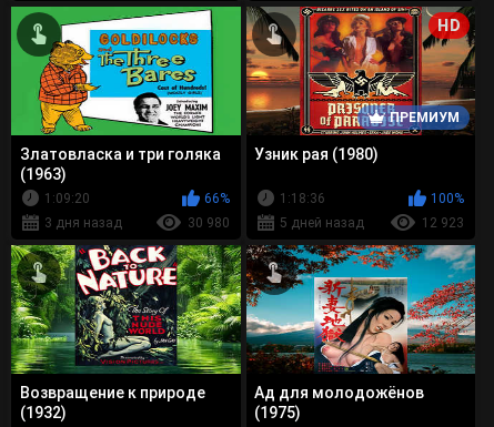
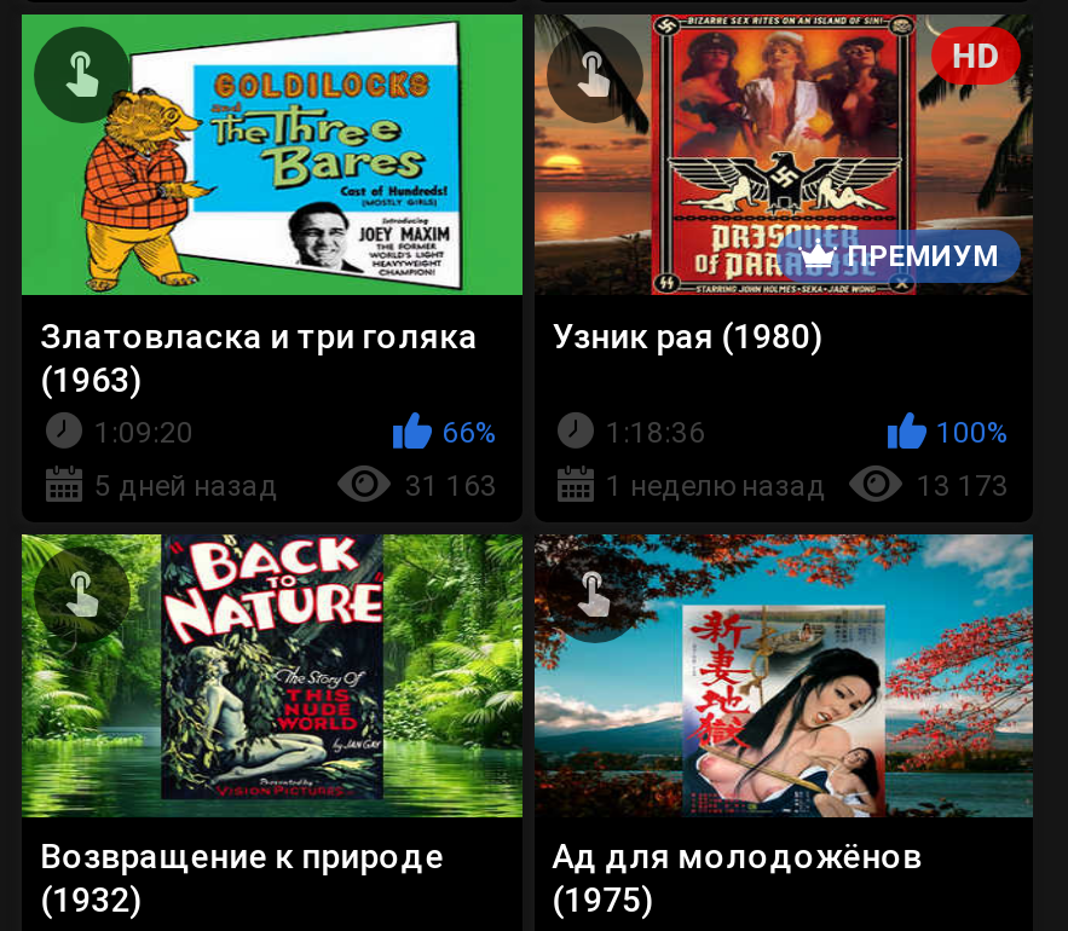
- 3 дня назад
+ 5 дней назад

- 30 980
+ 31 163

- 5 дней назад
+ 1 неделю назад

- 12 923
+ 13 173
